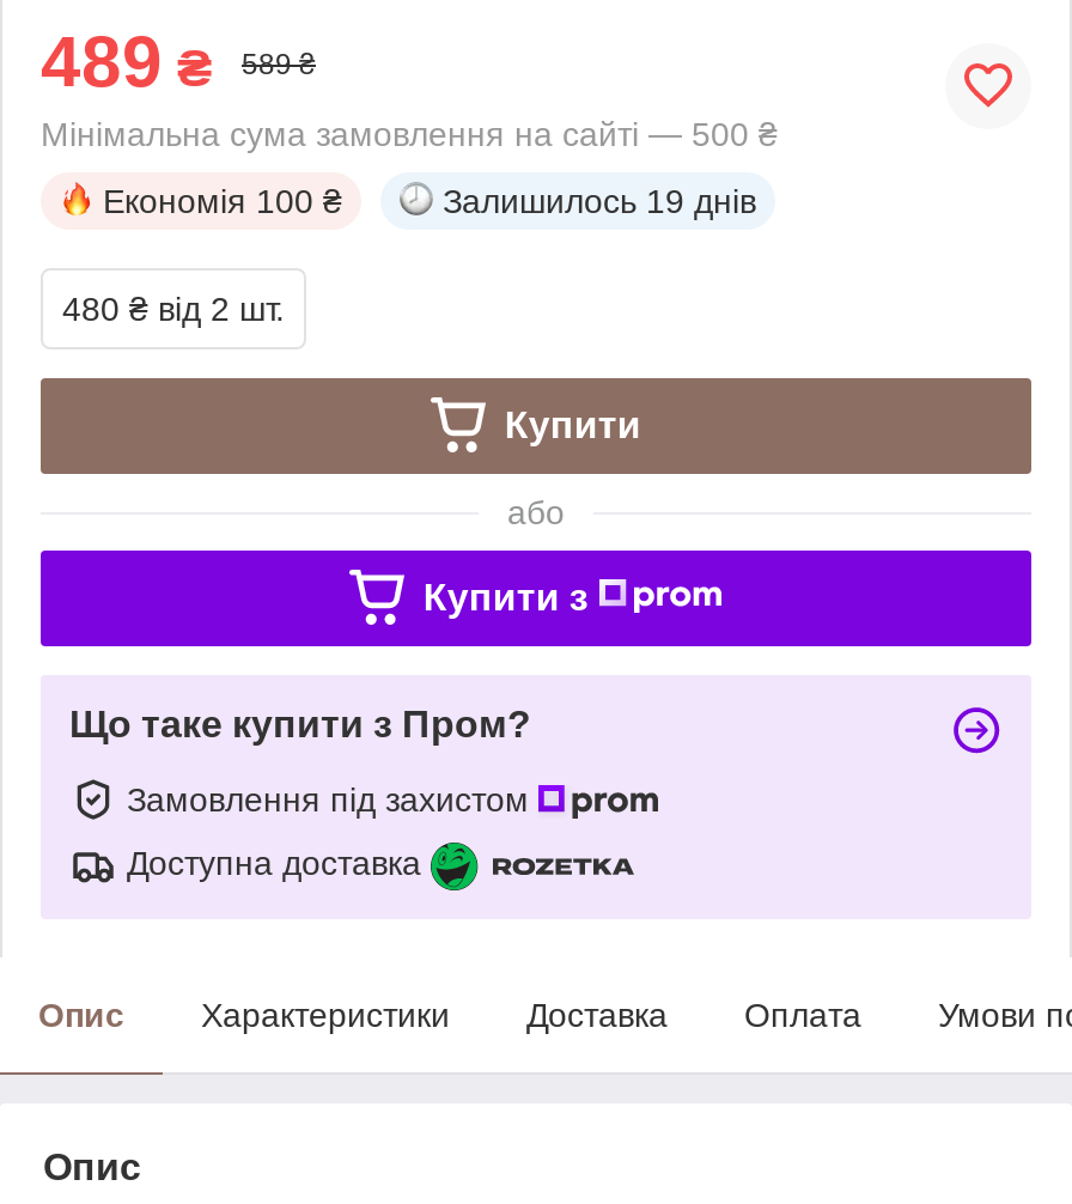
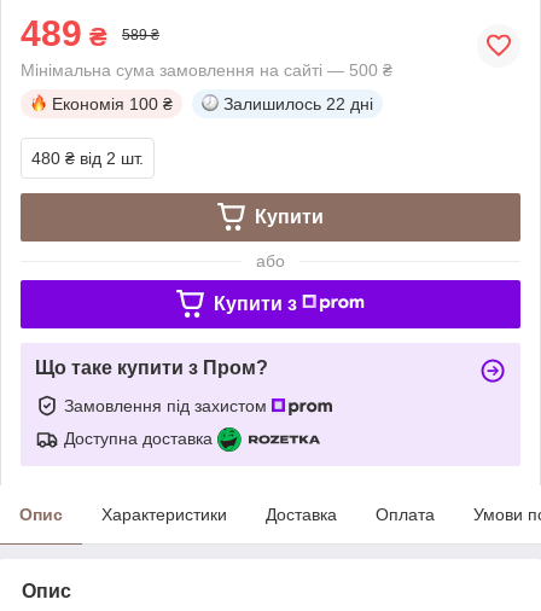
- Залишилось 19 днів
+ Залишилось 22 дні
